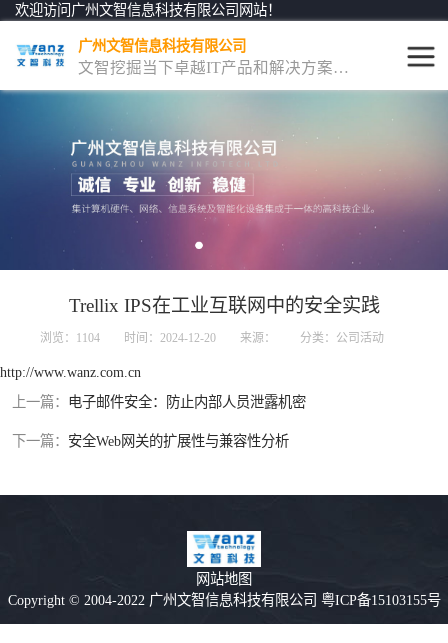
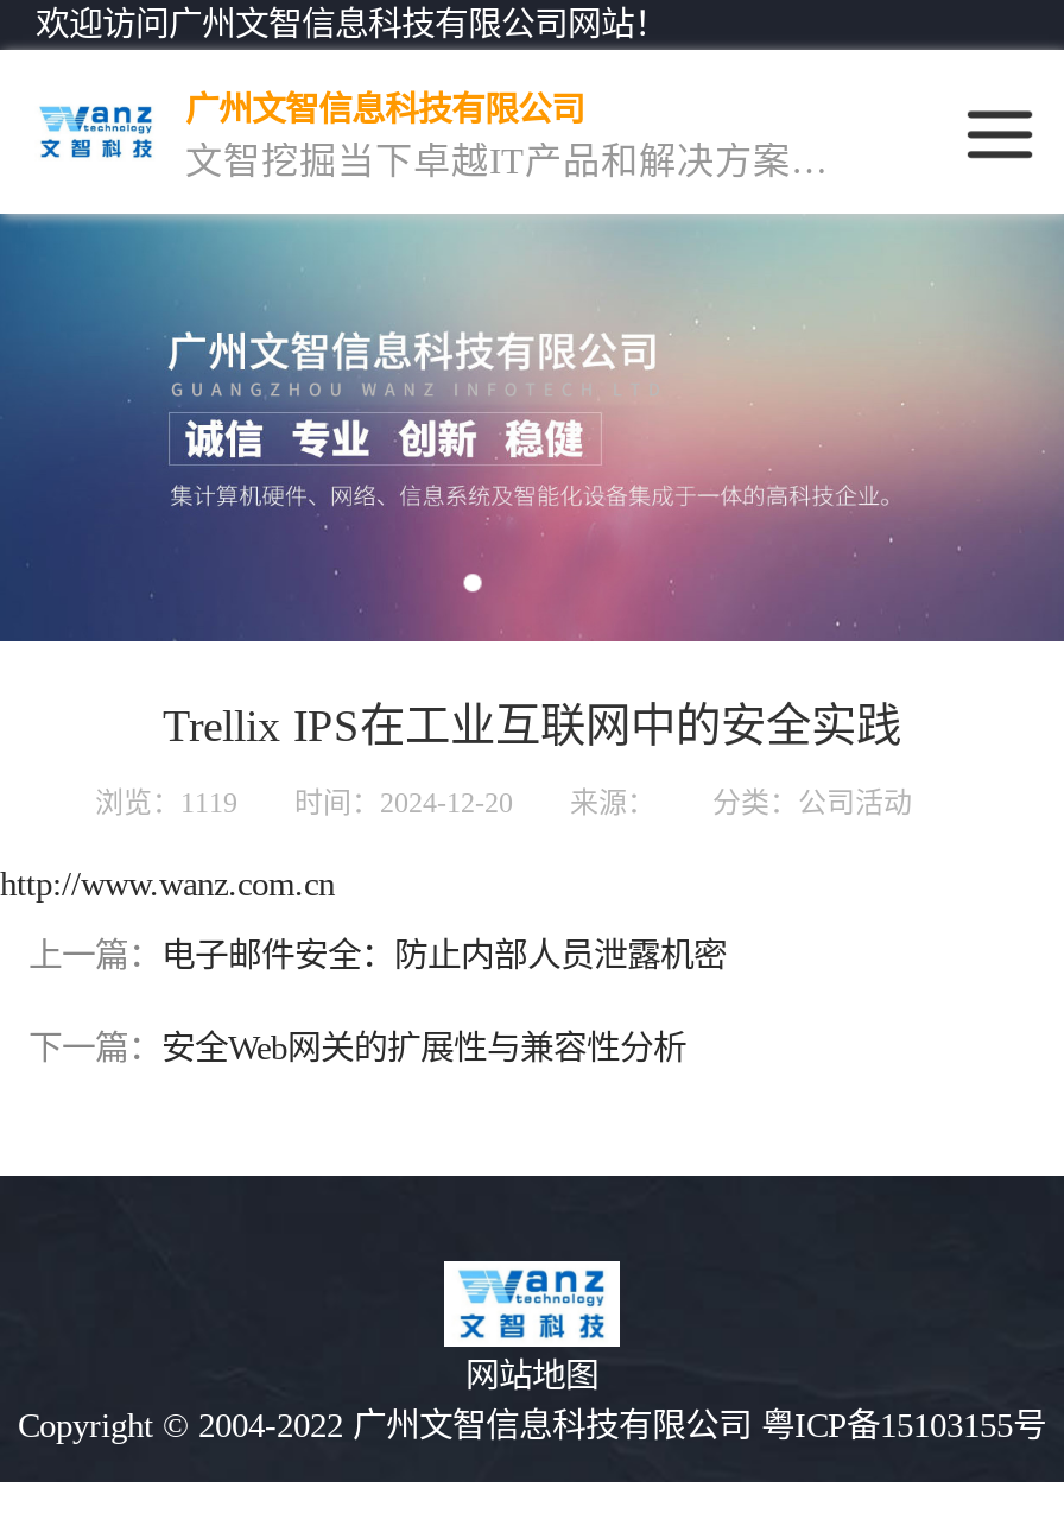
- 浏览：1104 时间：2024-12-20 来源： 分类：公司活动
+ 浏览：1119 时间：2024-12-20 来源： 分类：公司活动
